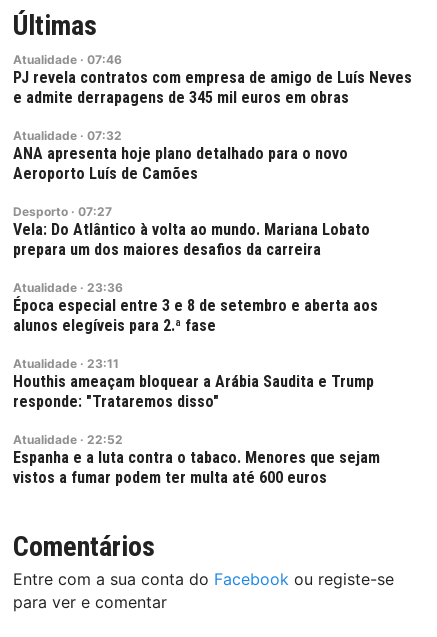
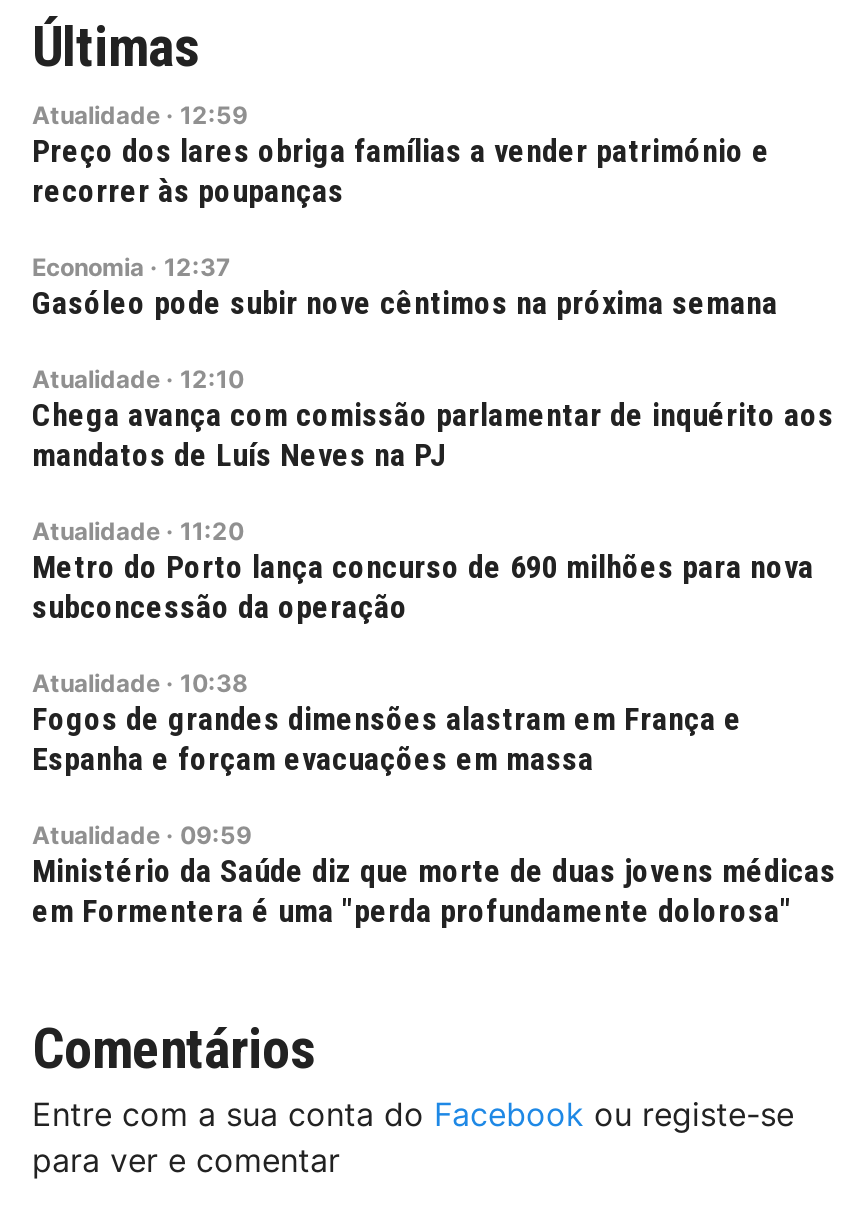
- Atualidade · 07:46
- PJ revela contratos com empresa de amigo de Luís Neves
- e admite derrapagens de 345 mil euros em obras
+ Atualidade · 12:59
+ Preço dos lares obriga famílias a vender património e
+ recorrer às poupanças

- Atualidade · 07:32
- ANA apresenta hoje plano detalhado para o novo
- Aeroporto Luís de Camões
+ Economia · 12:37
+ Gasóleo pode subir nove cêntimos na próxima semana

- Desporto · 07:27
- Vela: Do Atlântico à volta ao mundo. Mariana Lobato
- prepara um dos maiores desafios da carreira
+ Atualidade · 12:10
+ Chega avança com comissão parlamentar de inquérito aos
+ mandatos de Luís Neves na PJ

- Atualidade · 23:36
- Época especial entre 3 e 8 de setembro e aberta aos
- alunos elegíveis para 2.ª fase
+ Atualidade · 11:20
+ Metro do Porto lança concurso de 690 milhões para nova
+ subconcessão da operação

- Atualidade · 23:11
- Houthis ameaçam bloquear a Arábia Saudita e Trump
- responde: "Trataremos disso"
+ Atualidade · 10:38
+ Fogos de grandes dimensões alastram em França e
+ Espanha e forçam evacuações em massa

- Atualidade · 22:52
- Espanha e a luta contra o tabaco. Menores que sejam
- vistos a fumar podem ter multa até 600 euros
+ Atualidade · 09:59
+ Ministério da Saúde diz que morte de duas jovens médicas
+ em Formentera é uma "perda profundamente dolorosa"
